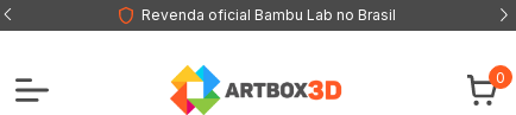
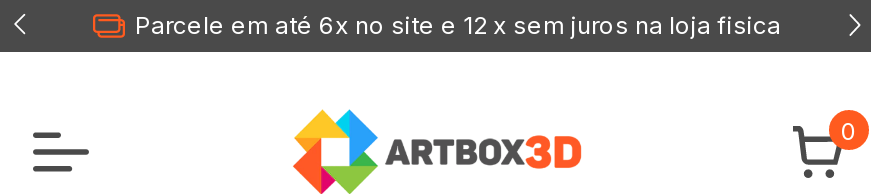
- Revenda oficial Bambu Lab no Brasil
+ Parcele em até 6x no site e 12 x sem juros na loja fisica
